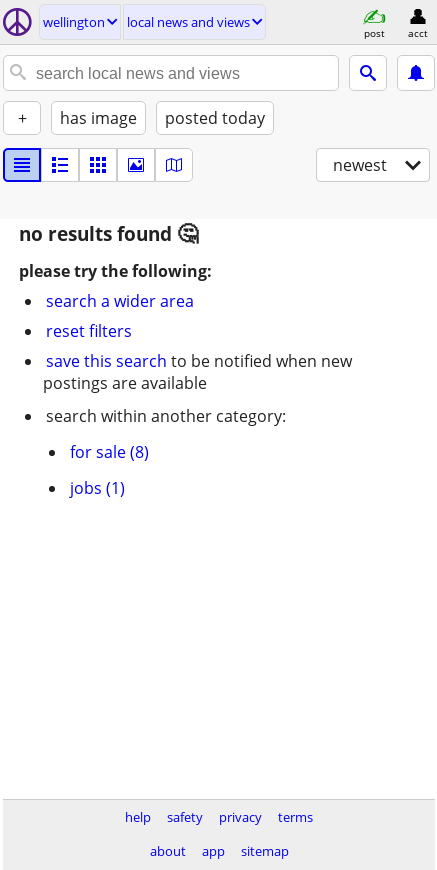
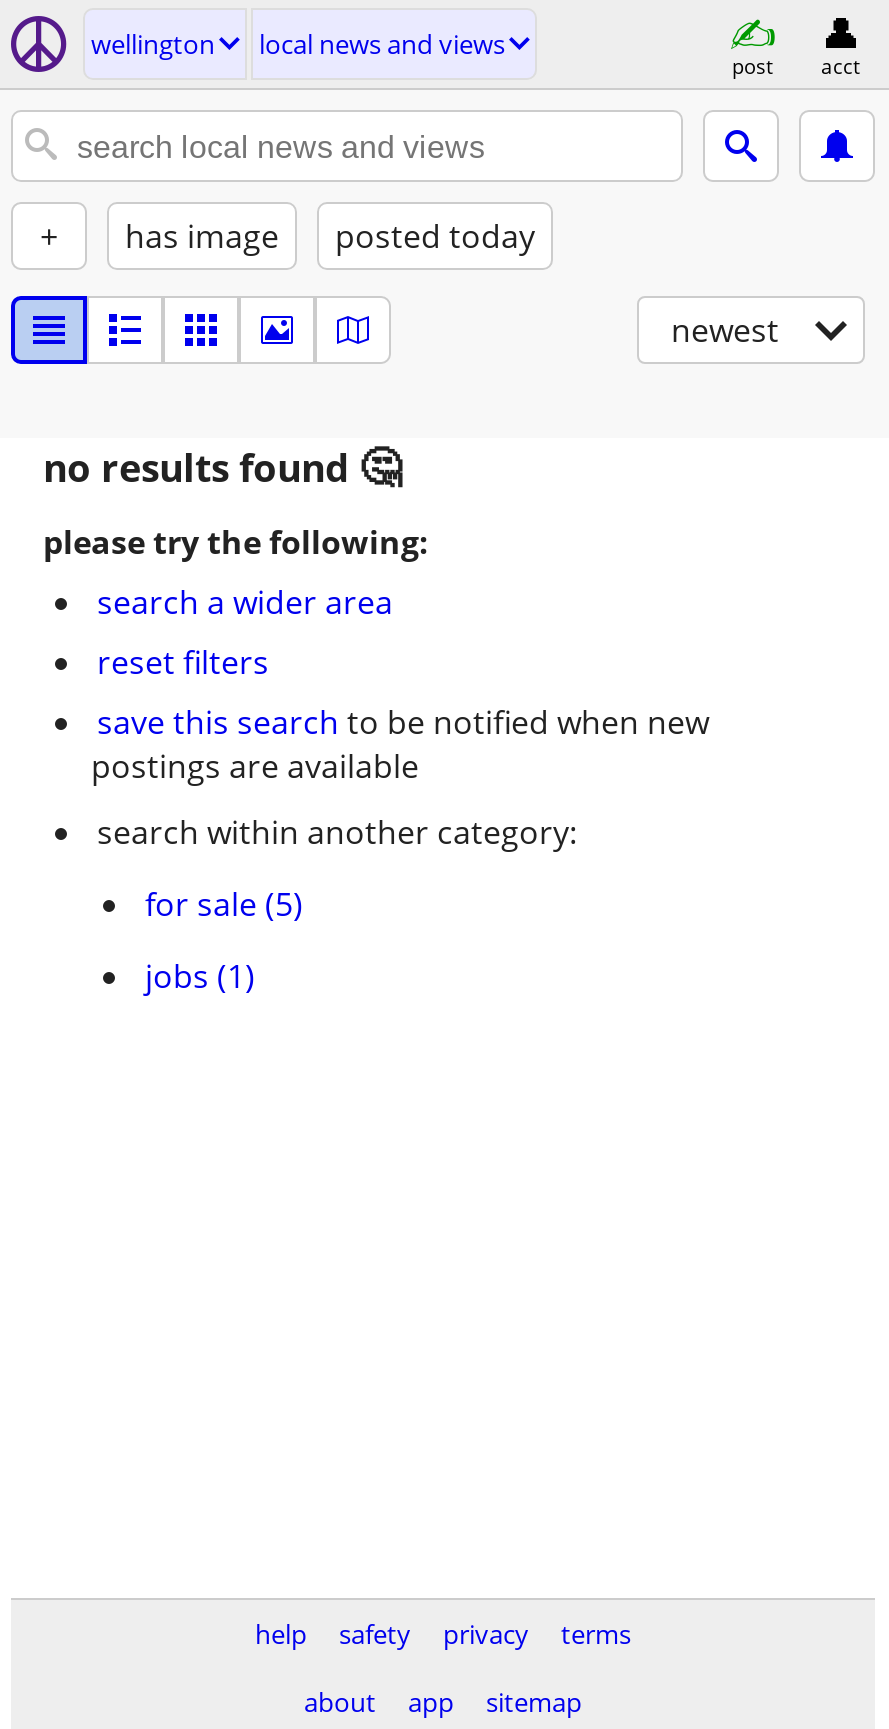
- for sale (8)
+ for sale (5)
